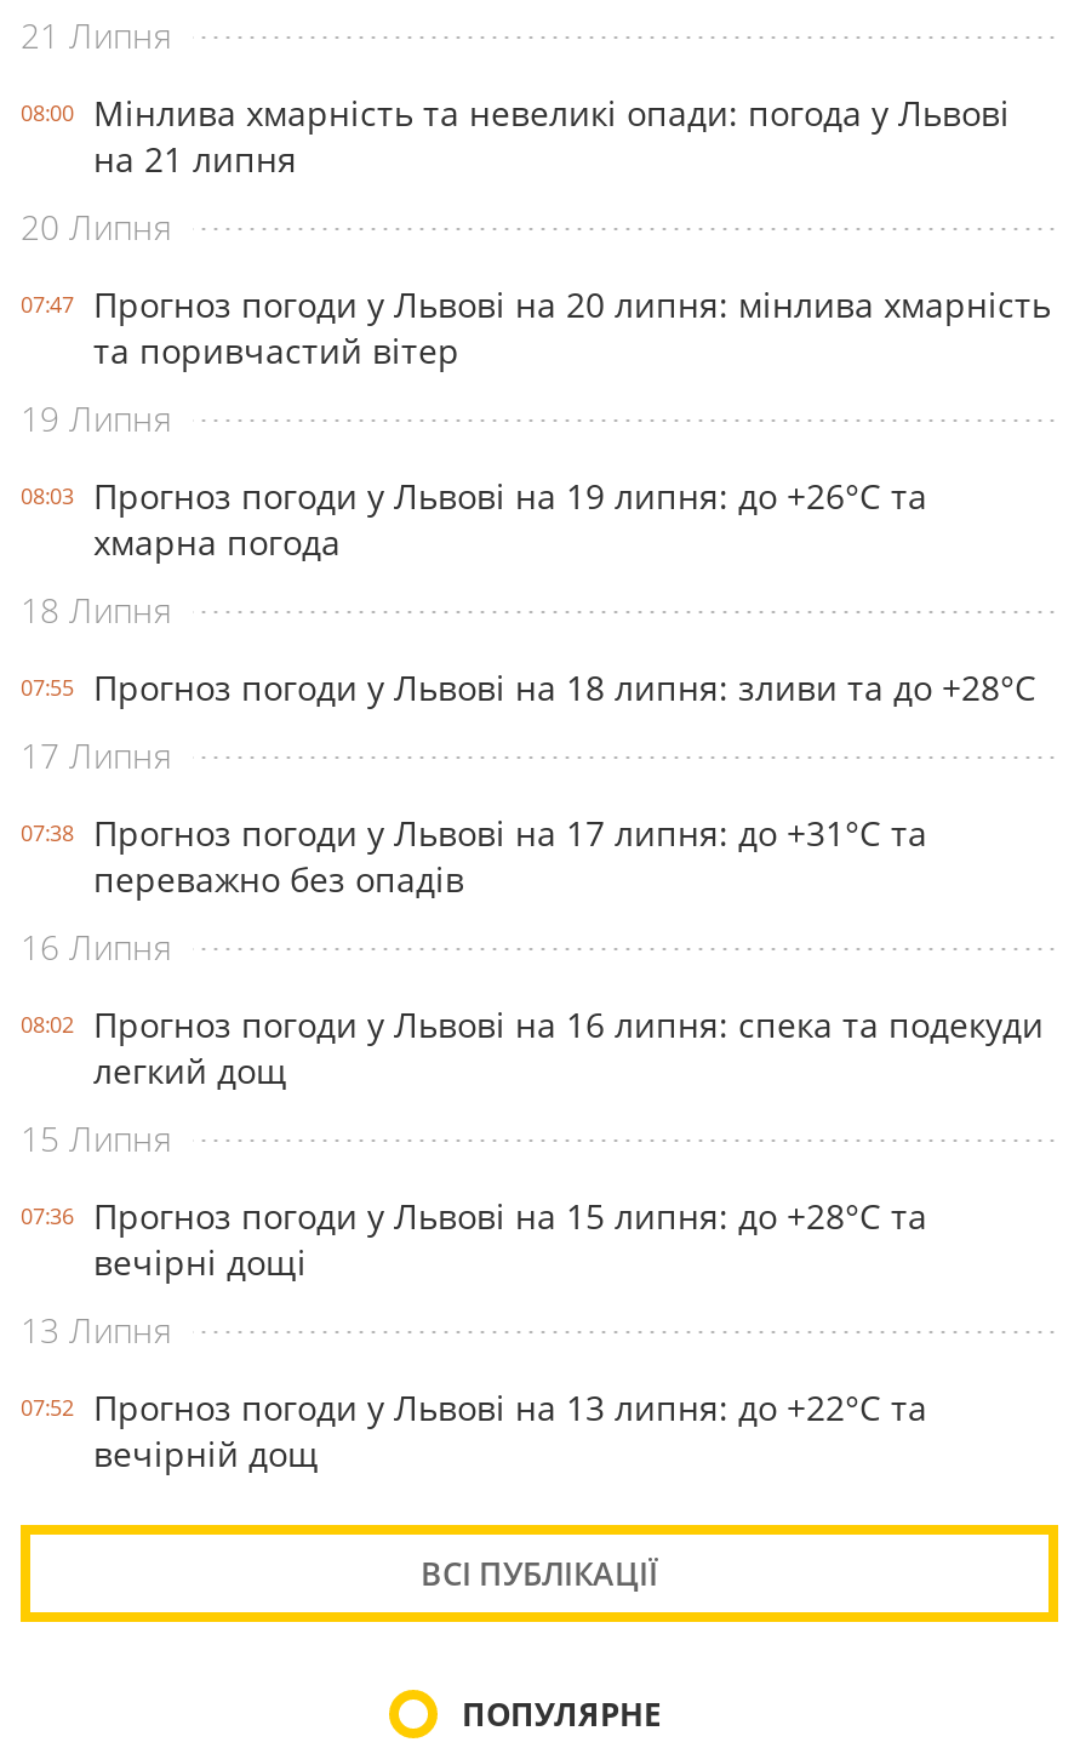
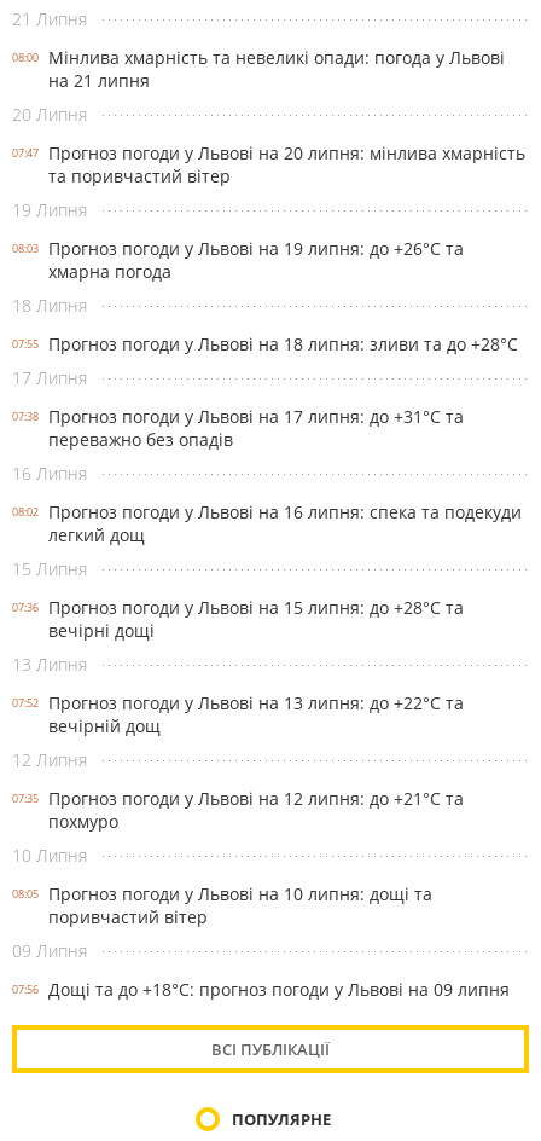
+ 12 Липня
+ 07:35
+ Прогноз погоди у Львові на 12 липня: до +21°С та
+ похмуро
+ 10 Липня
+ 08:05
+ Прогноз погоди у Львові на 10 липня: дощі та
+ поривчастий вітер
+ 09 Липня
+ 07:56
+ Дощі та до +18°С: прогноз погоди у Львові на 09 липня
